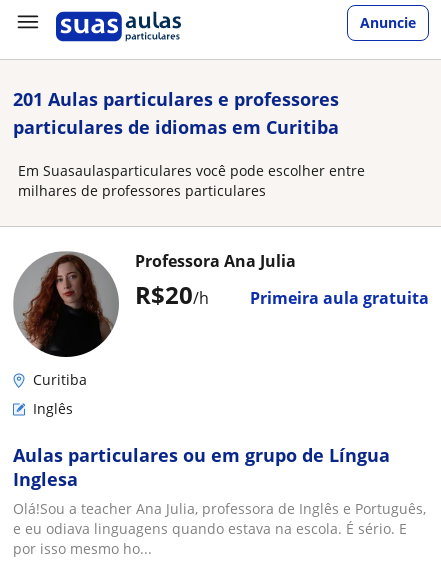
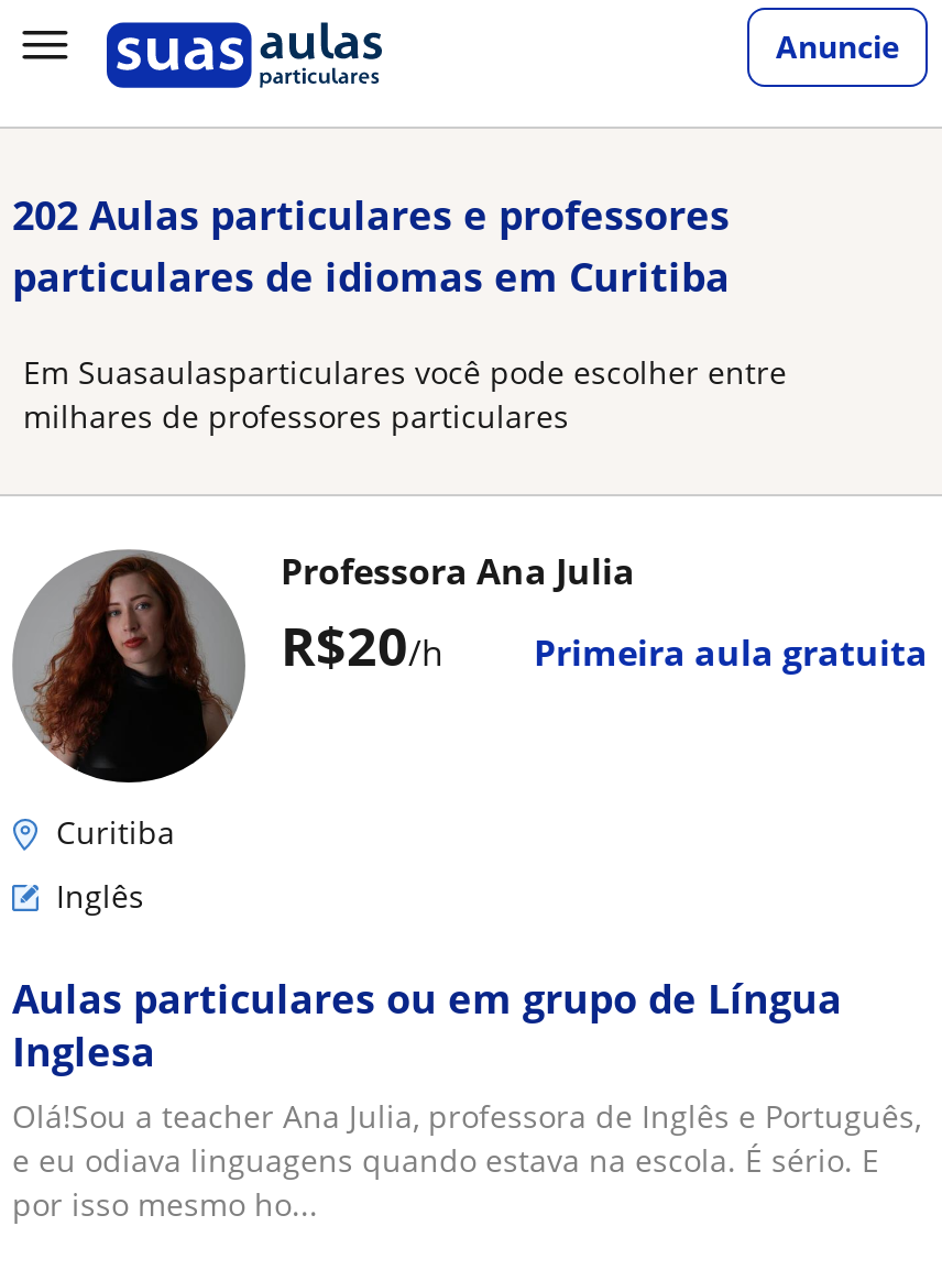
- 201 Aulas particulares e professores
+ 202 Aulas particulares e professores
